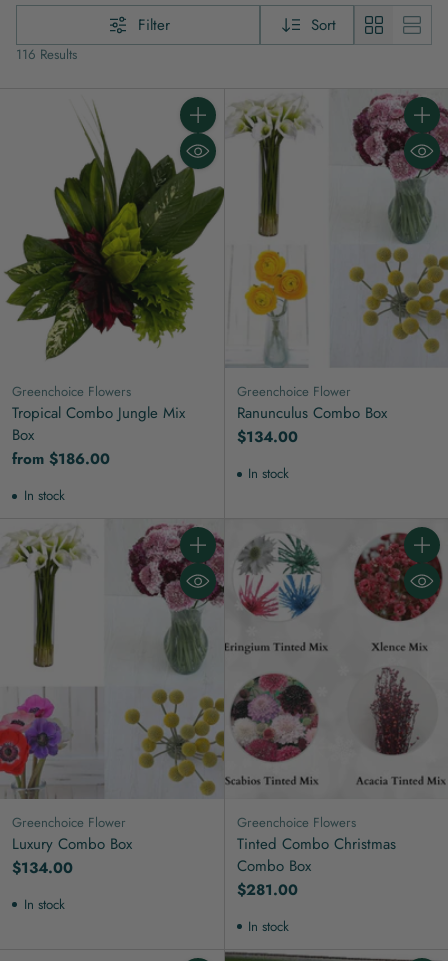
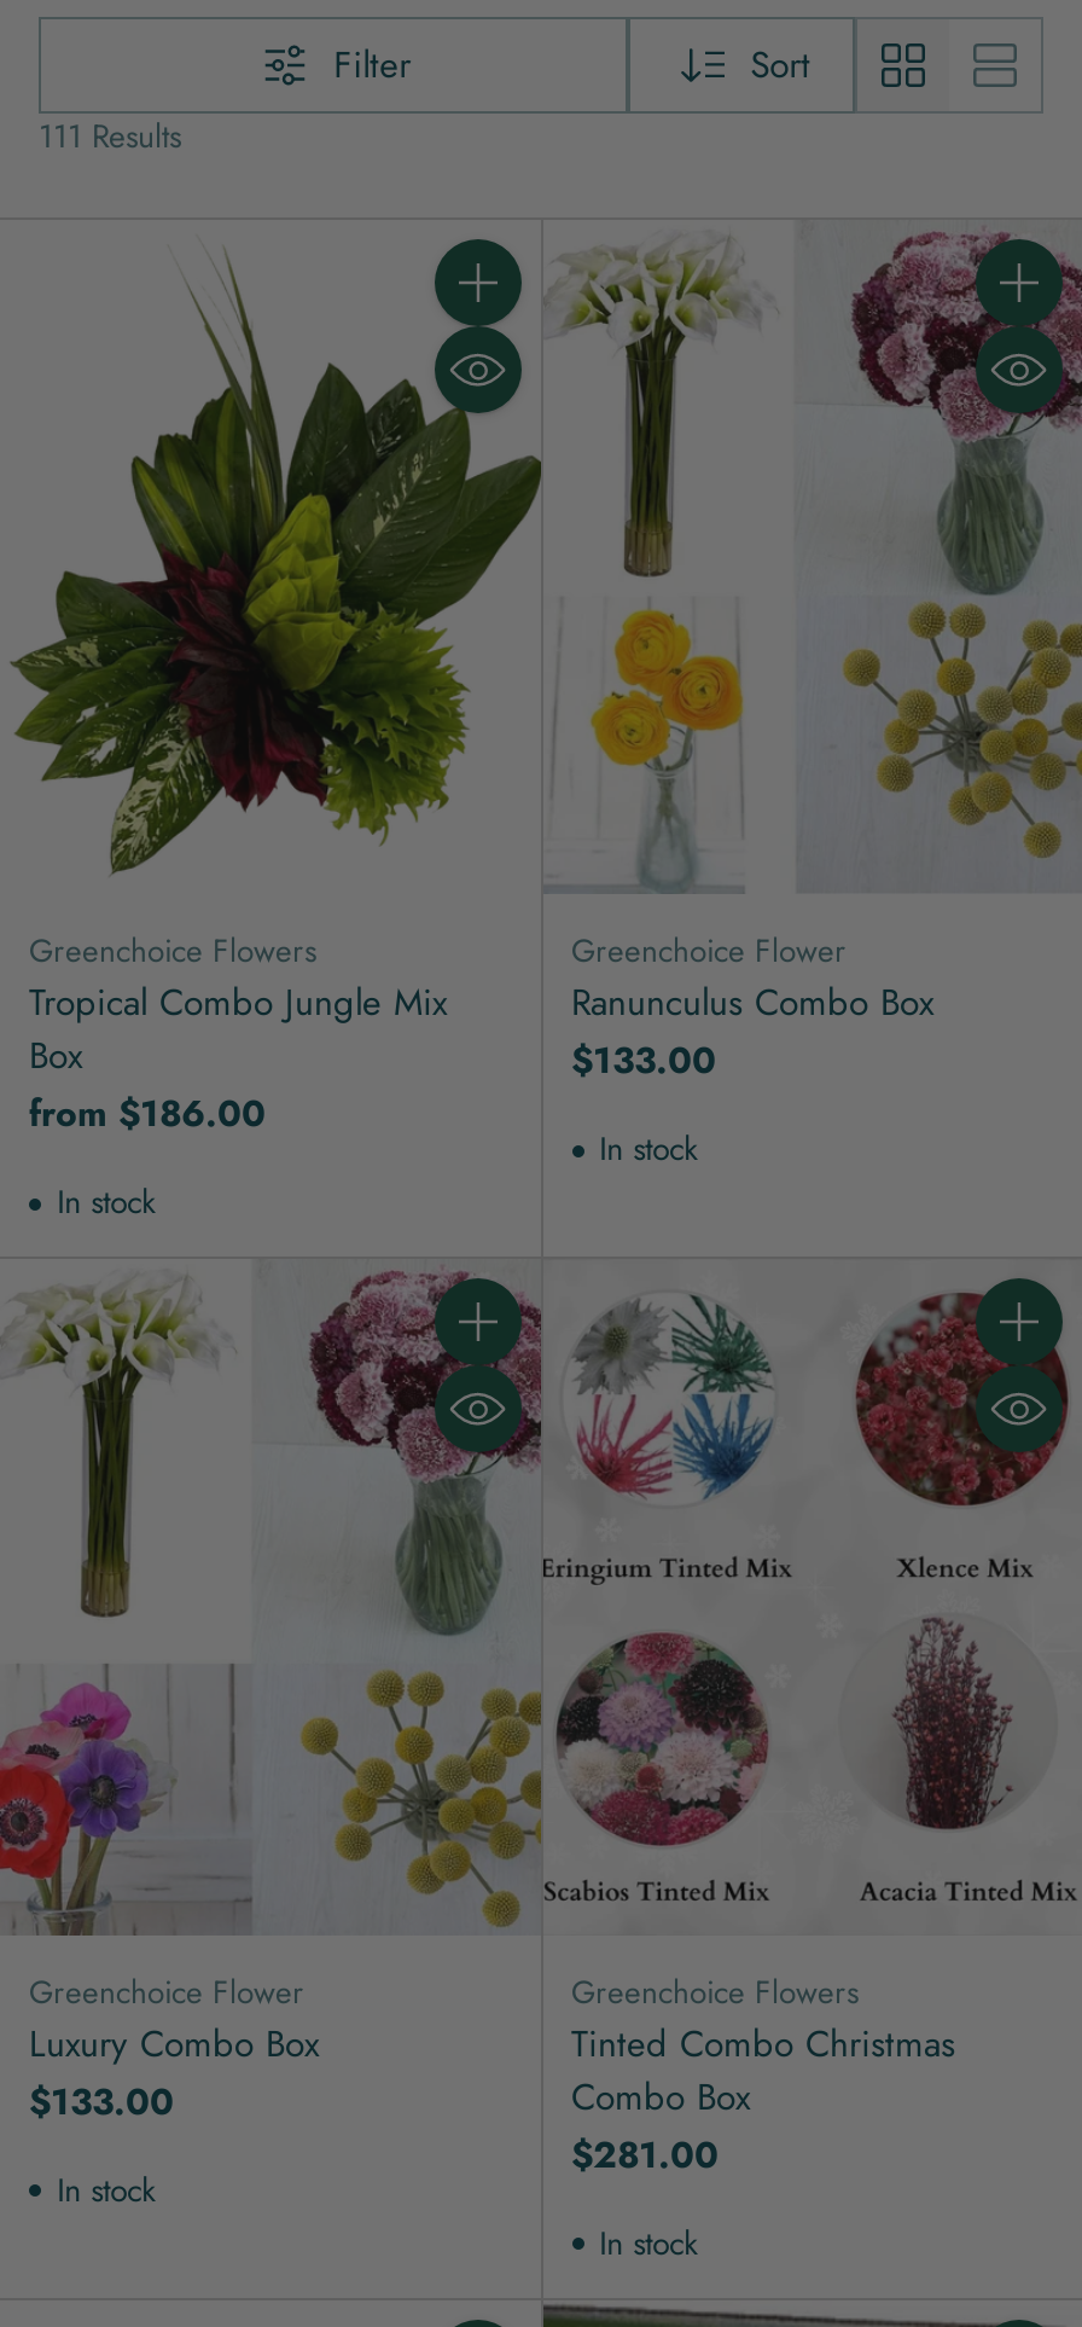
- 116 Results
+ 111 Results

- $134.00
+ $133.00

- $134.00
+ $133.00
